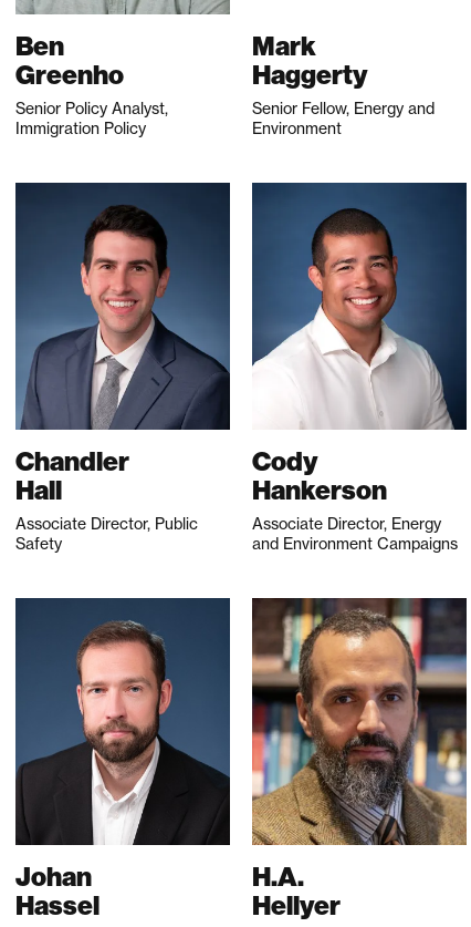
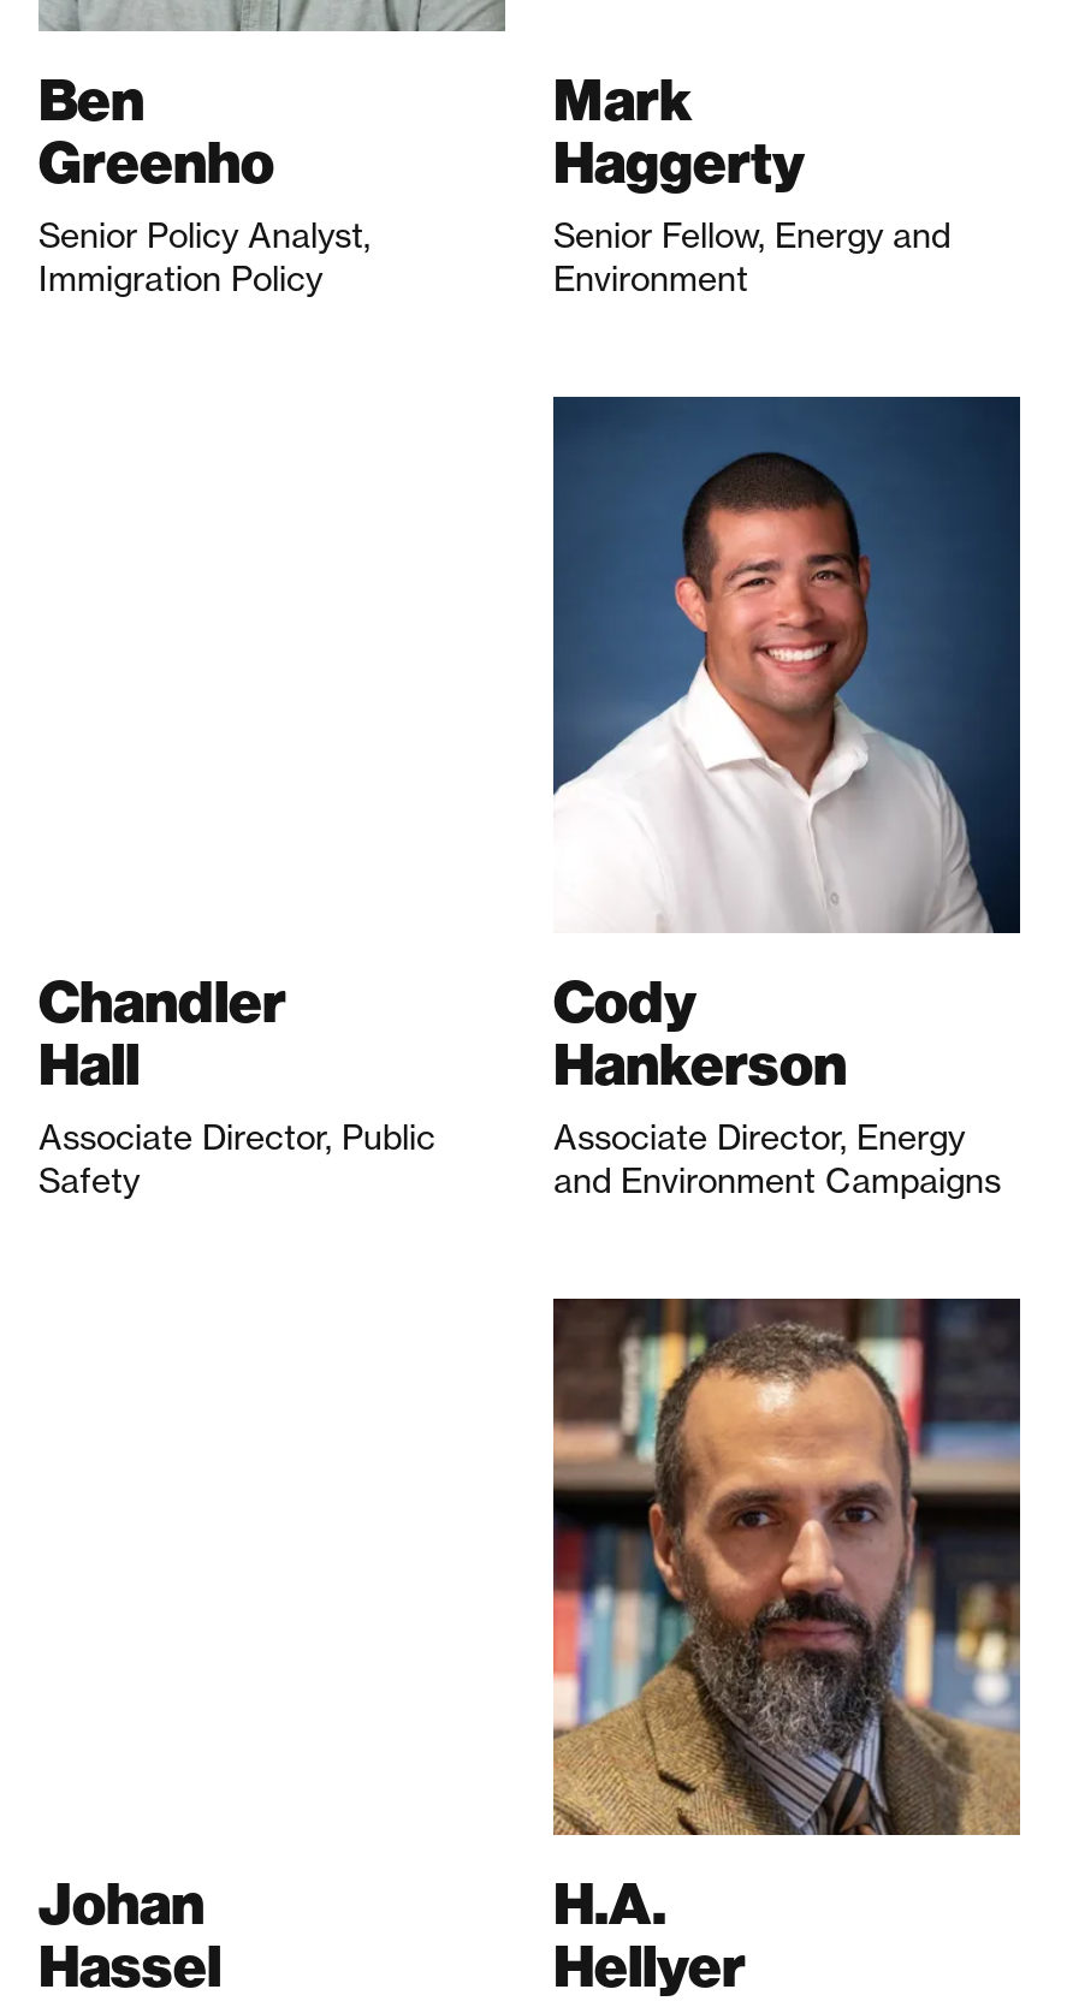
- [image]

- [image]
